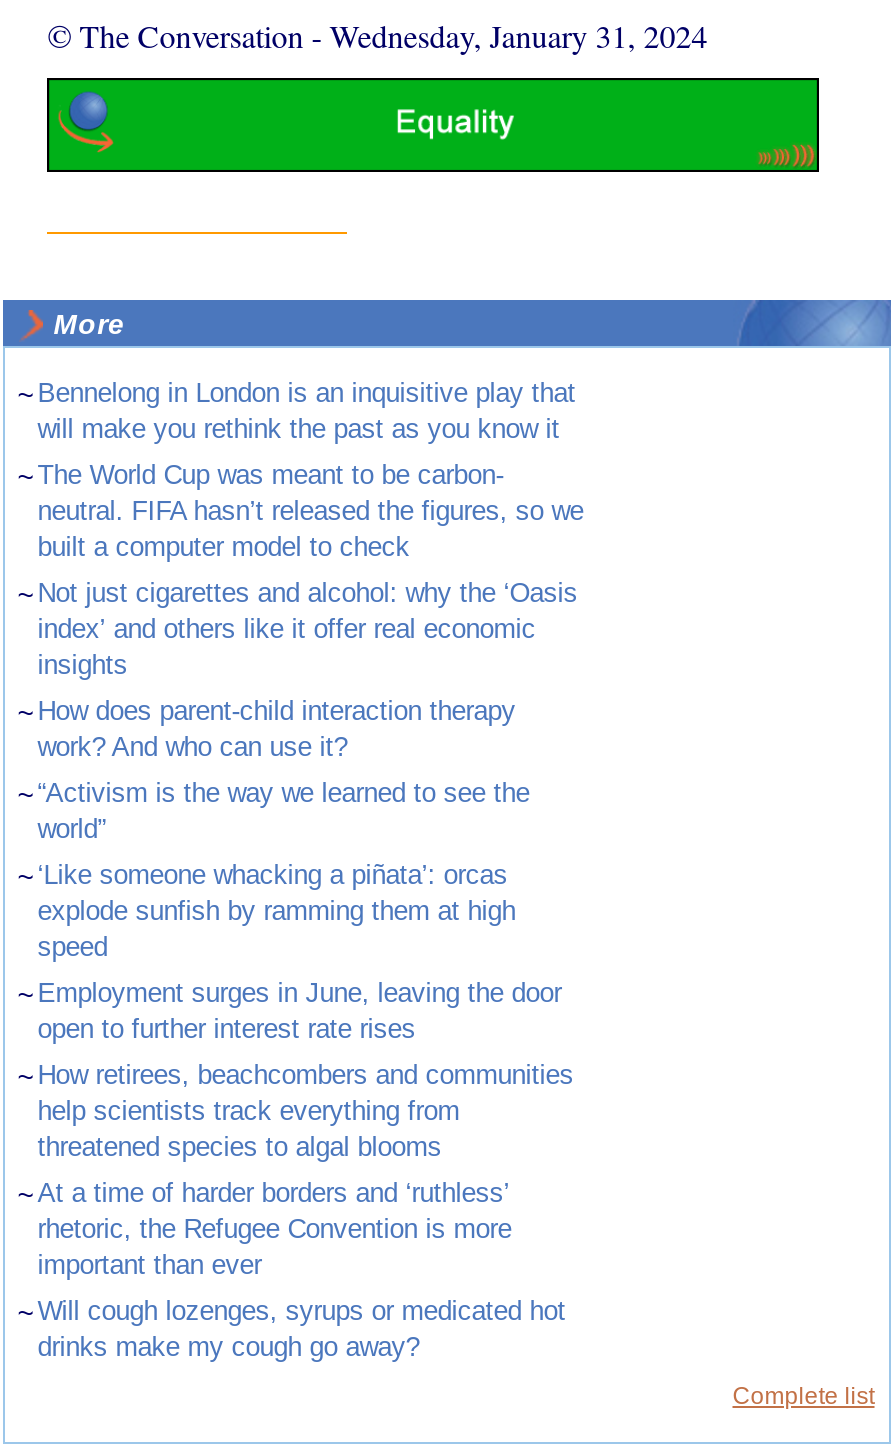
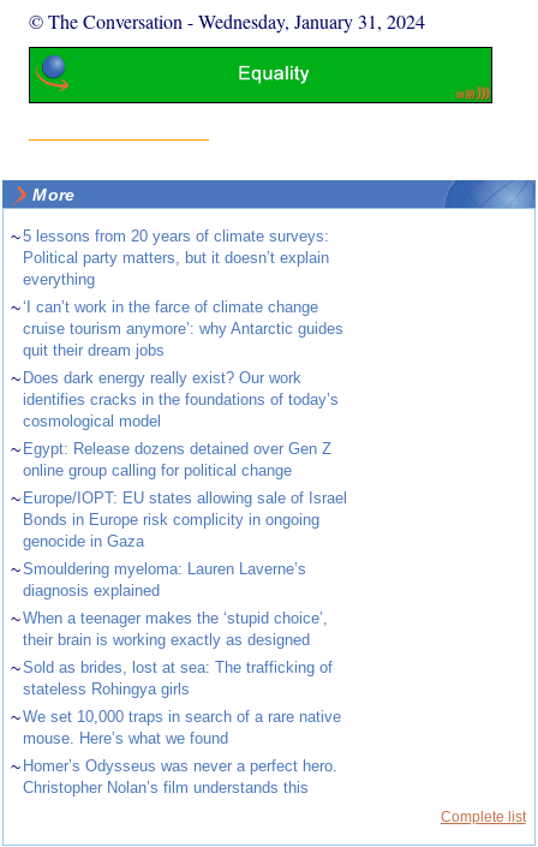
- ~ Bennelong in London is an inquisitive play that
- will make you rethink the past as you know it
+ ~ 5 lessons from 20 years of climate surveys:
+ Political party matters, but it doesn’t explain
+ everything

- ~ The World Cup was meant to be carbon-
- neutral. FIFA hasn’t released the figures, so we
- built a computer model to check
+ ~ ‘I can’t work in the farce of climate change
+ cruise tourism anymore’: why Antarctic guides
+ quit their dream jobs

- ~ Not just cigarettes and alcohol: why the ‘Oasis
- index’ and others like it offer real economic
- insights
+ ~ Does dark energy really exist? Our work
+ identifies cracks in the foundations of today’s
+ cosmological model

- ~ How does parent-child interaction therapy
- work? And who can use it?
+ ~ Egypt: Release dozens detained over Gen Z
+ online group calling for political change

- ~ “Activism is the way we learned to see the
- world”
+ ~ Europe/IOPT: EU states allowing sale of Israel
+ Bonds in Europe risk complicity in ongoing
+ genocide in Gaza

- ~ ‘Like someone whacking a piñata’: orcas
- explode sunfish by ramming them at high
- speed
+ ~ Smouldering myeloma: Lauren Laverne’s
+ diagnosis explained

- ~ Employment surges in June, leaving the door
- open to further interest rate rises
+ ~ When a teenager makes the ‘stupid choice’,
+ their brain is working exactly as designed

- ~ How retirees, beachcombers and communities
- help scientists track everything from
- threatened species to algal blooms
+ ~ Sold as brides, lost at sea: The trafficking of
+ stateless Rohingya girls

- ~ At a time of harder borders and ‘ruthless’
- rhetoric, the Refugee Convention is more
- important than ever
+ ~ We set 10,000 traps in search of a rare native
+ mouse. Here’s what we found

- ~ Will cough lozenges, syrups or medicated hot
- drinks make my cough go away?
+ ~ Homer’s Odysseus was never a perfect hero.
+ Christopher Nolan’s film understands this
